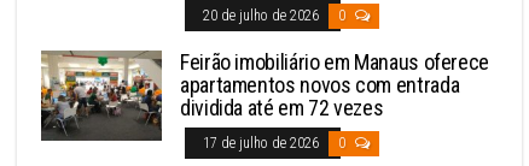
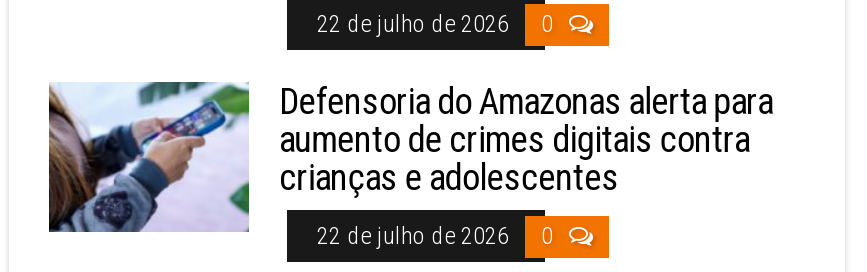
- 20 de julho de 2026 0
+ 22 de julho de 2026 0

- [image]
- Feirão imobiliário em Manaus oferece
- apartamentos novos com entrada
- dividida até em 72 vezes
+ [image]
+ Defensoria do Amazonas alerta para
+ aumento de crimes digitais contra
+ crianças e adolescentes

- 17 de julho de 2026 0
+ 22 de julho de 2026 0
